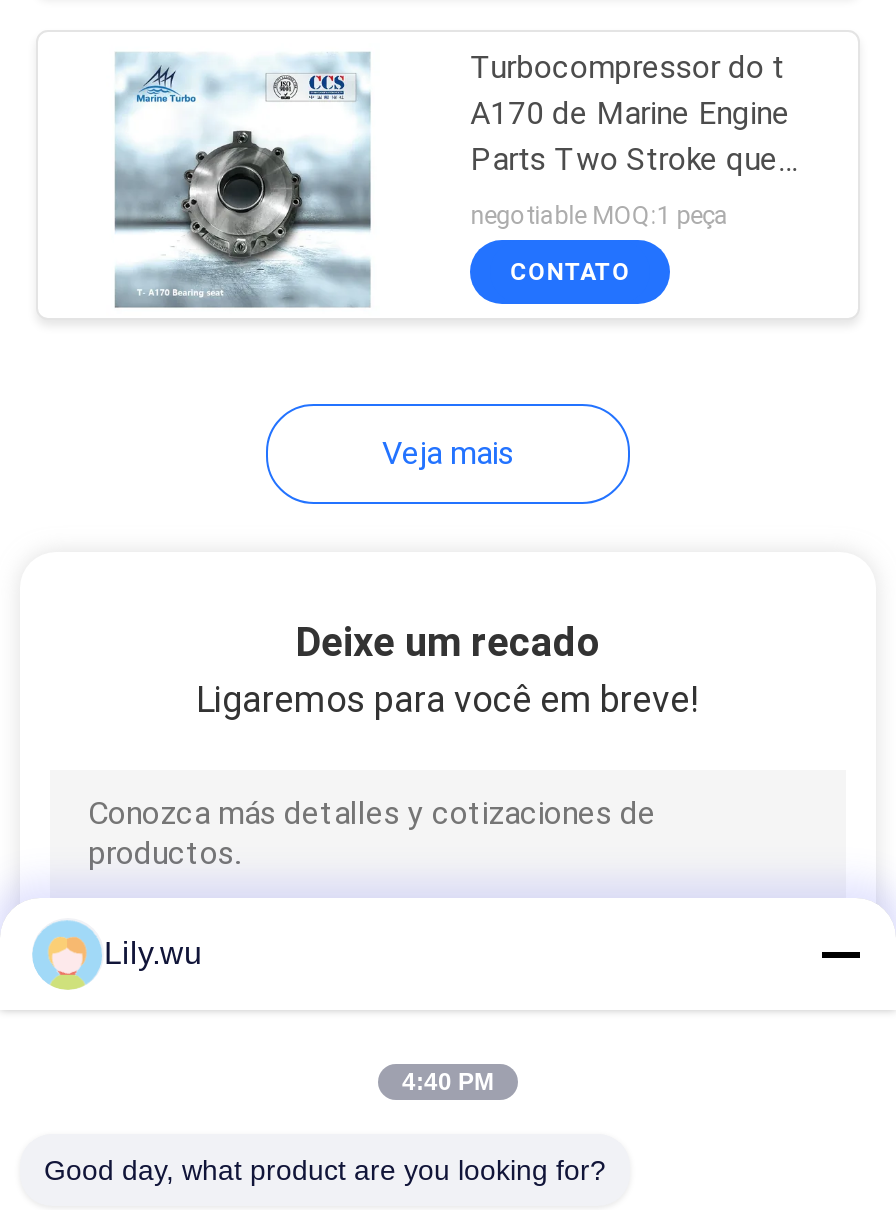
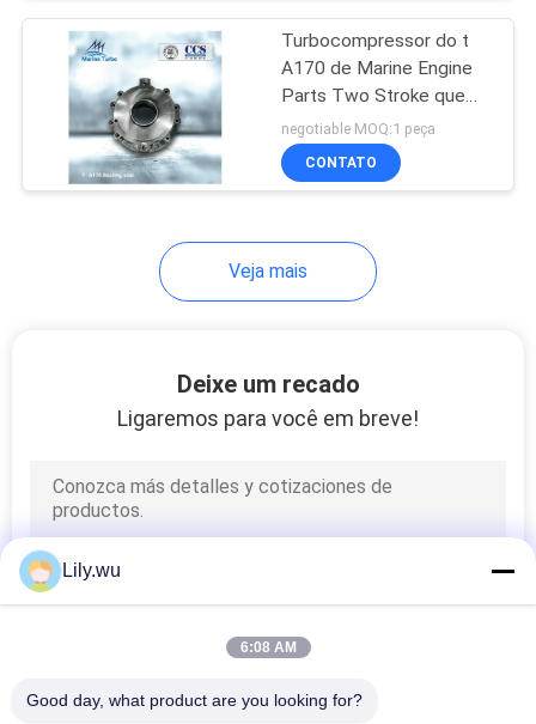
- 4:40 PM
+ 6:08 AM
